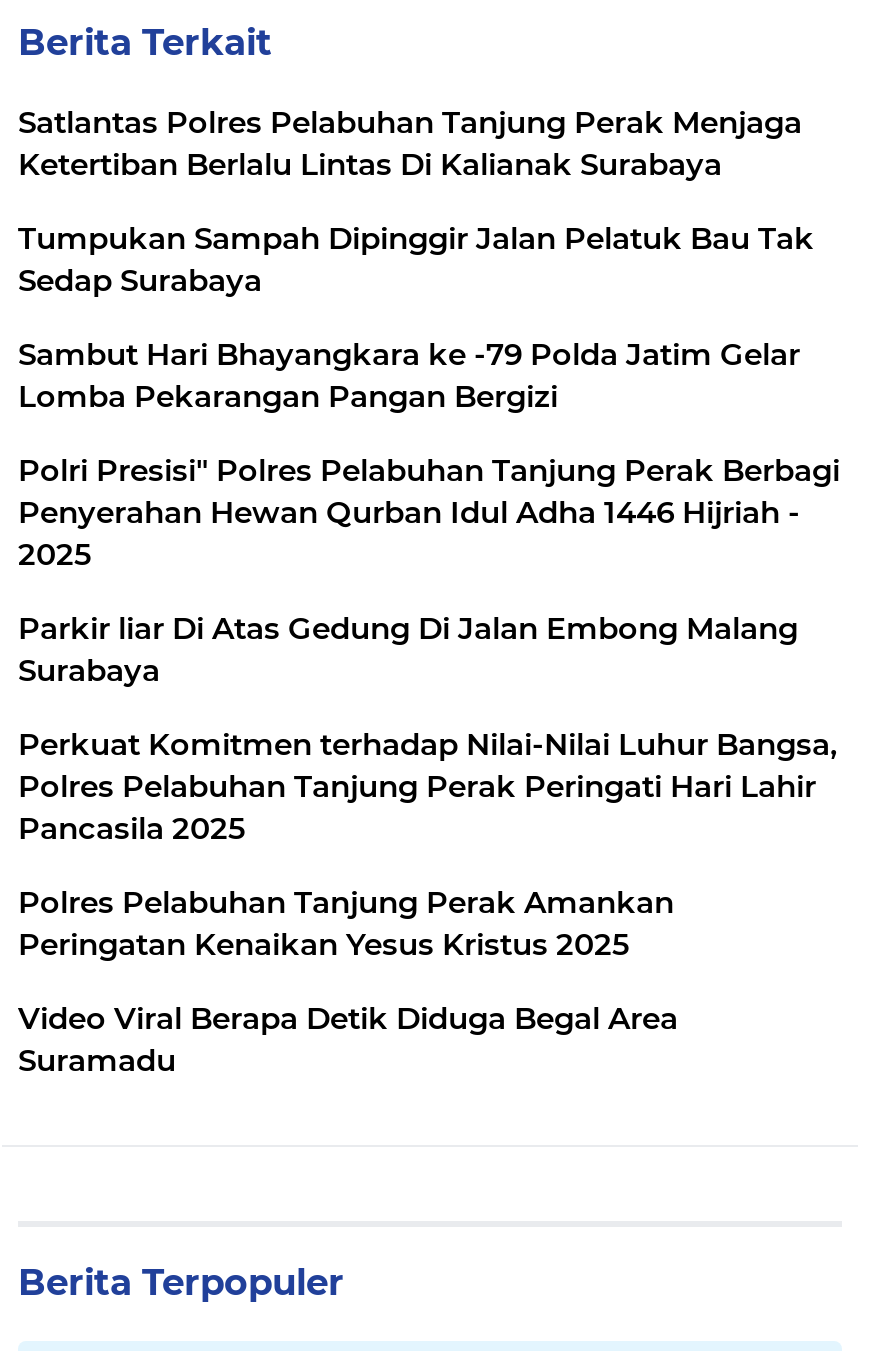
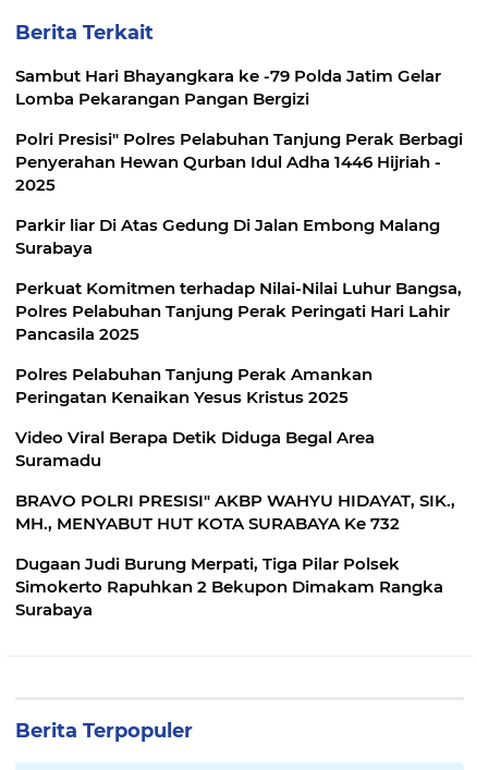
- Satlantas Polres Pelabuhan Tanjung Perak Menjaga
- Ketertiban Berlalu Lintas Di Kalianak Surabaya
- Tumpukan Sampah Dipinggir Jalan Pelatuk Bau Tak
- Sedap Surabaya

moved up: Sambut Hari Bhayangkara ke -79 Polda Jatim Gelar | Lomba Pekarangan Pangan Bergizi | Polri Presisi" Polres Pelabuhan Tanjung Perak Berbagi | ... | Video Viral Berapa Detik Diduga Begal Area | Suramadu

+ BRAVO POLRI PRESISI" AKBP WAHYU HIDAYAT, SIK.,
+ MH., MENYABUT HUT KOTA SURABAYA Ke 732
+ Dugaan Judi Burung Merpati, Tiga Pilar Polsek
+ Simokerto Rapuhkan 2 Bekupon Dimakam Rangka
+ Surabaya
